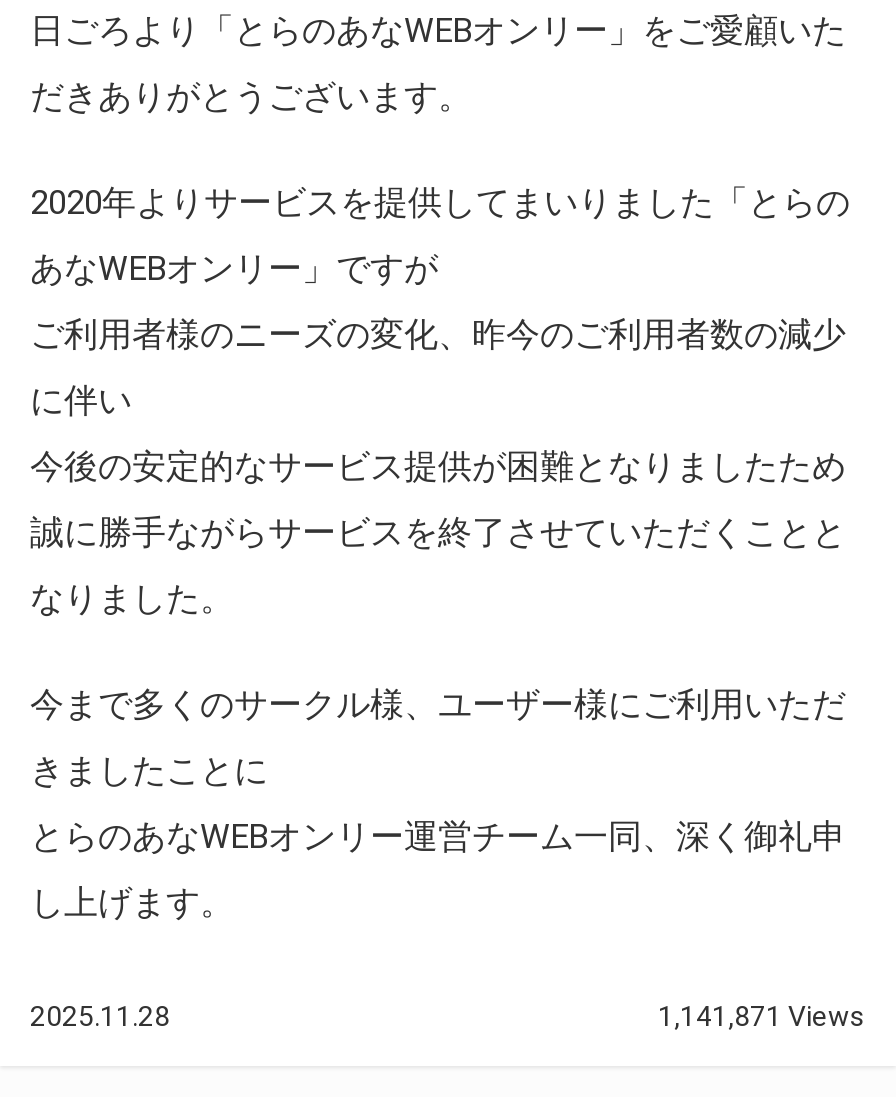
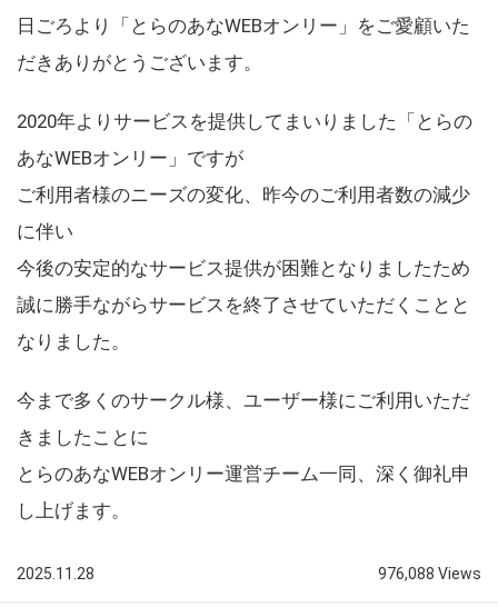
- 1,141,871 Views
+ 976,088 Views
